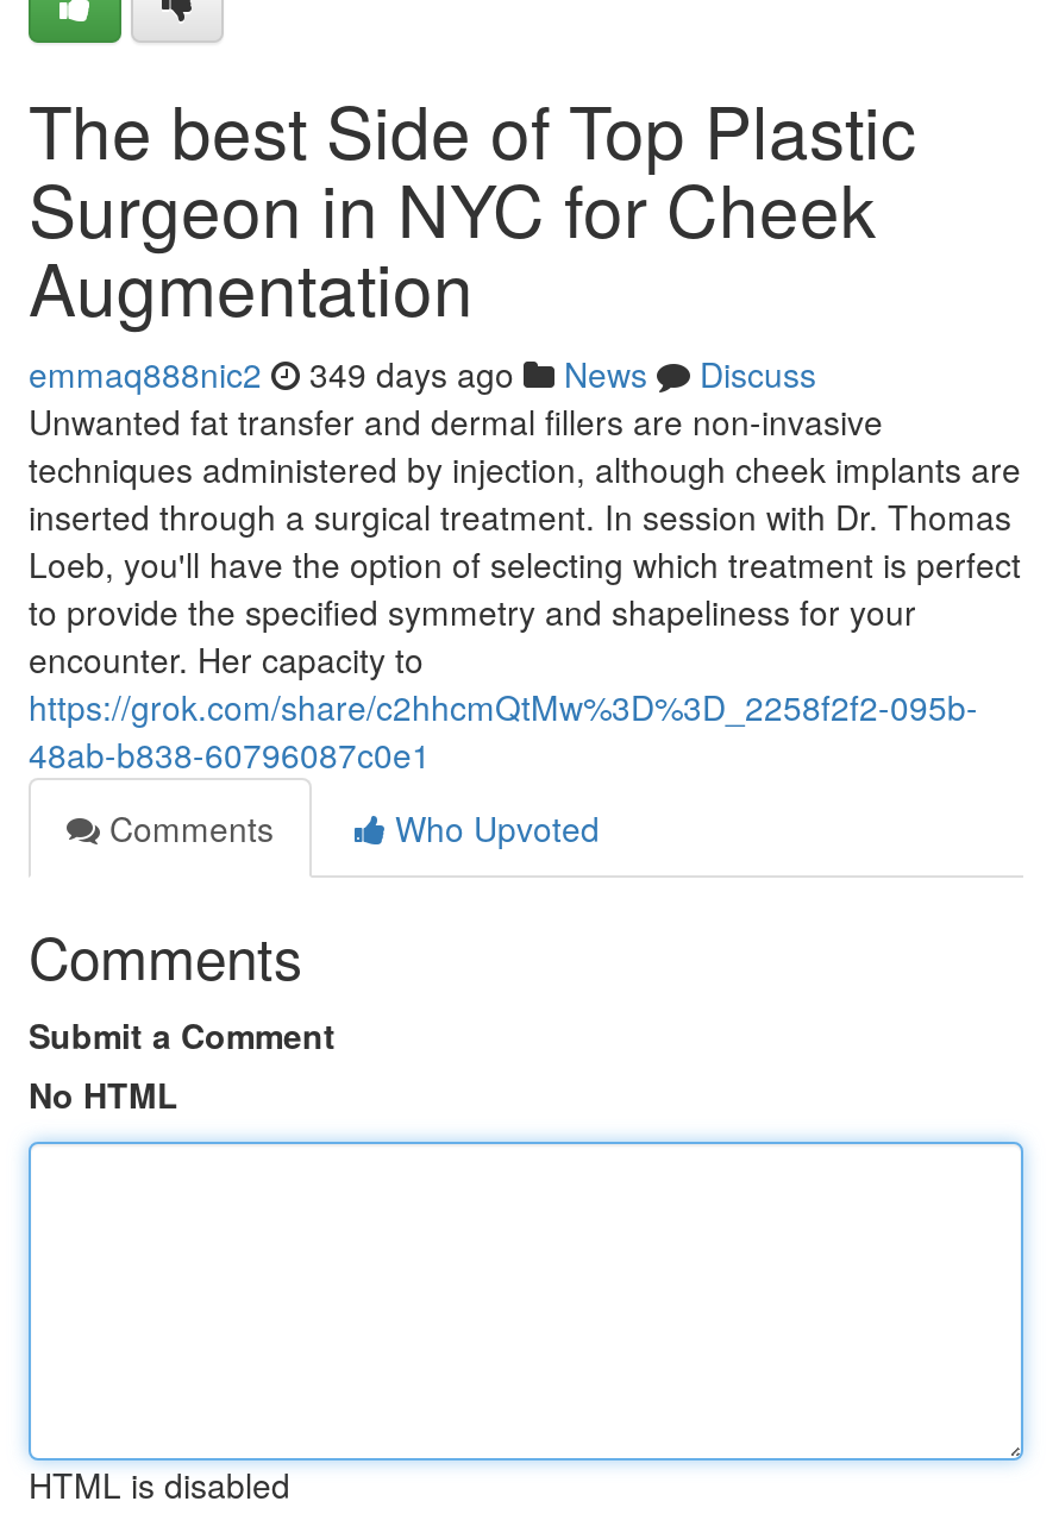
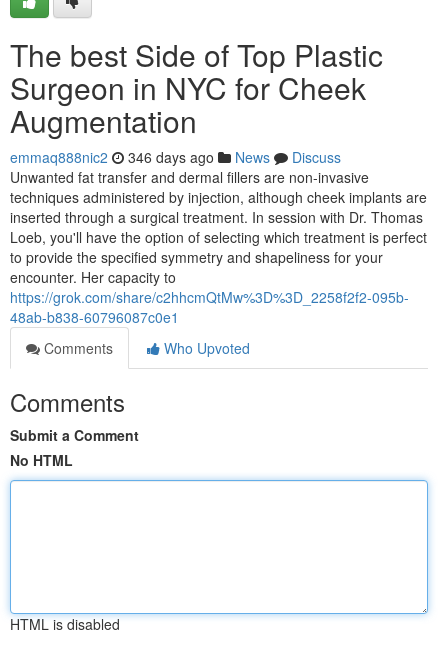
- emmaq888nic2 349 days ago News Discuss
+ emmaq888nic2 346 days ago News Discuss
